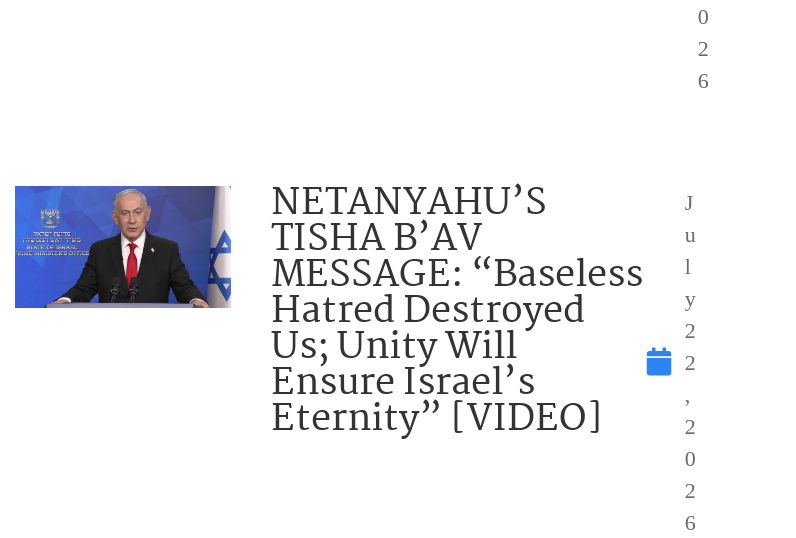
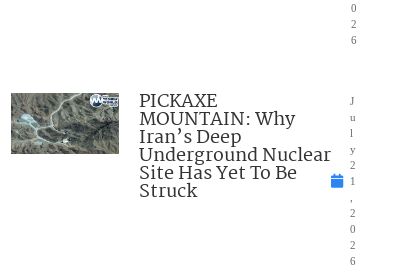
- [image]
- NETANYAHU’S
- TISHA B’AV
- MESSAGE: “Baseless
- Hatred Destroyed
- Us; Unity Will
- Ensure Israel’s
- Eternity” [VIDEO]
+ [image]
+ PICKAXE
+ MOUNTAIN: Why
+ Iran’s Deep
+ Underground Nuclear
+ Site Has Yet To Be
+ Struck

- 2
+ 1
